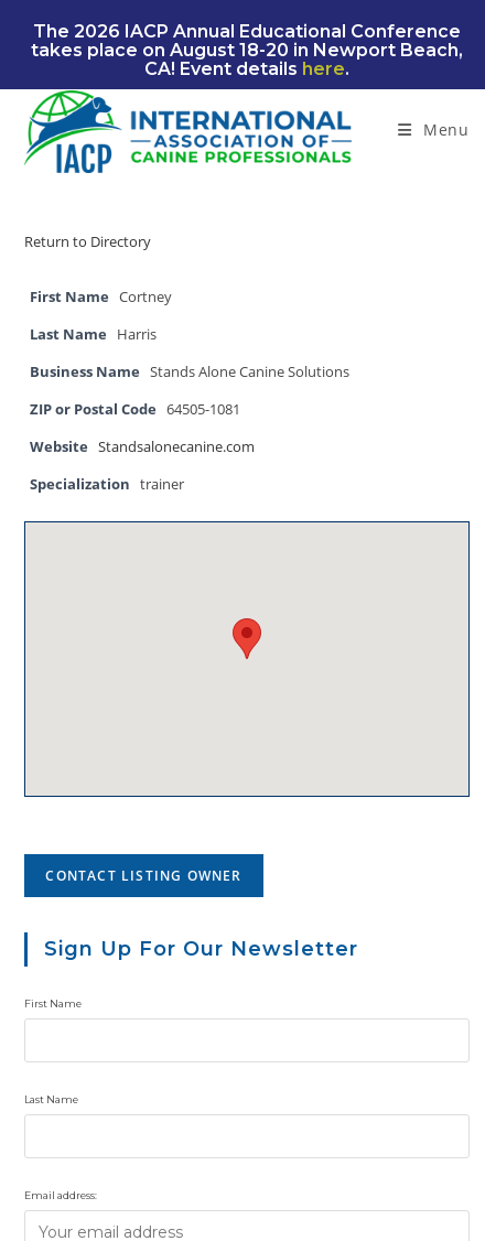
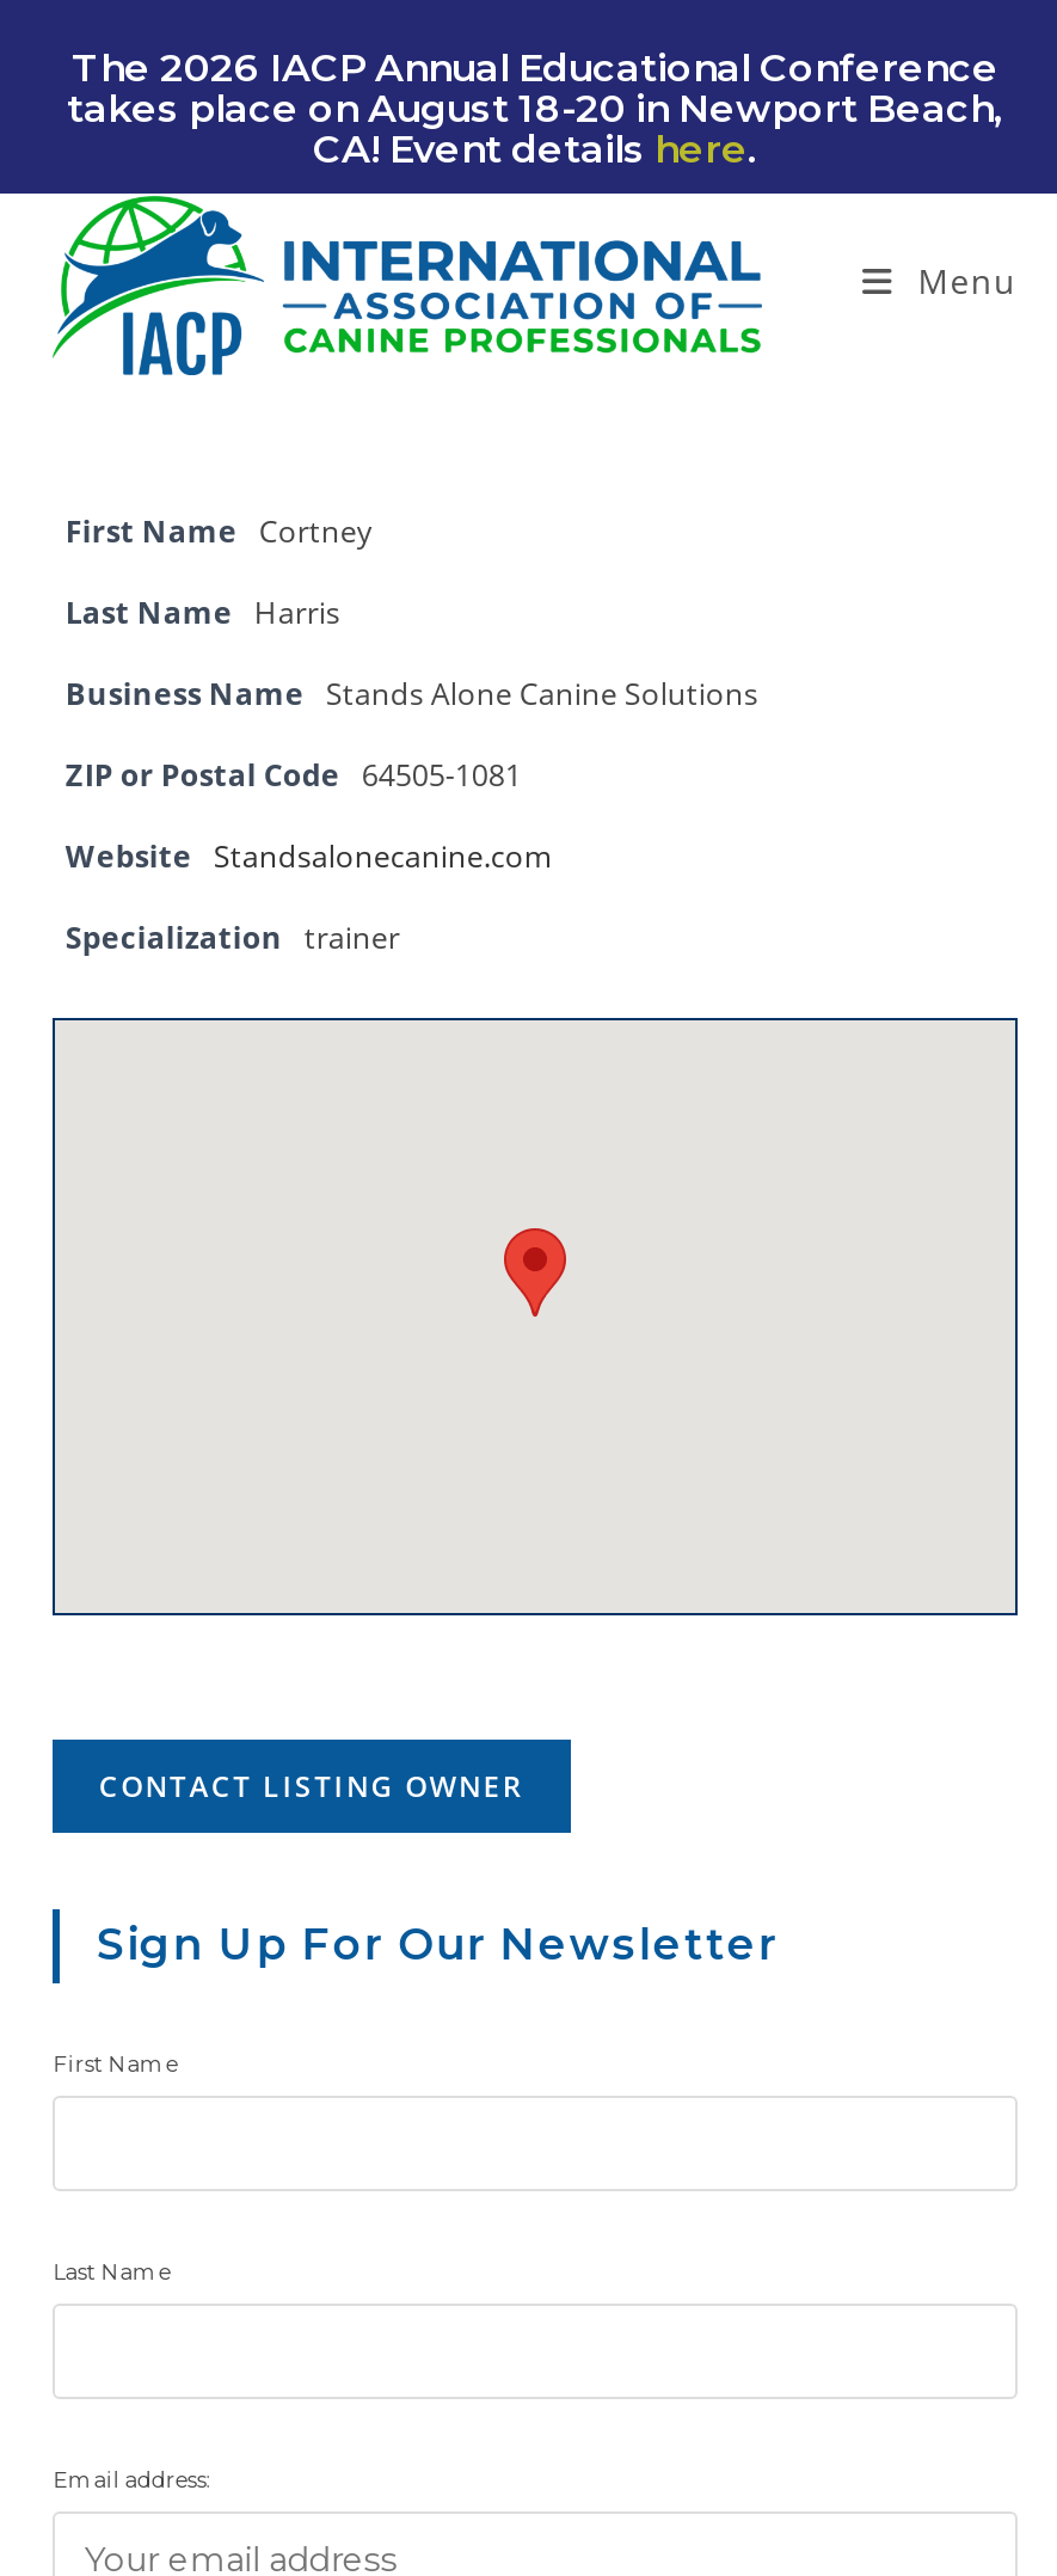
- Return to Directory
